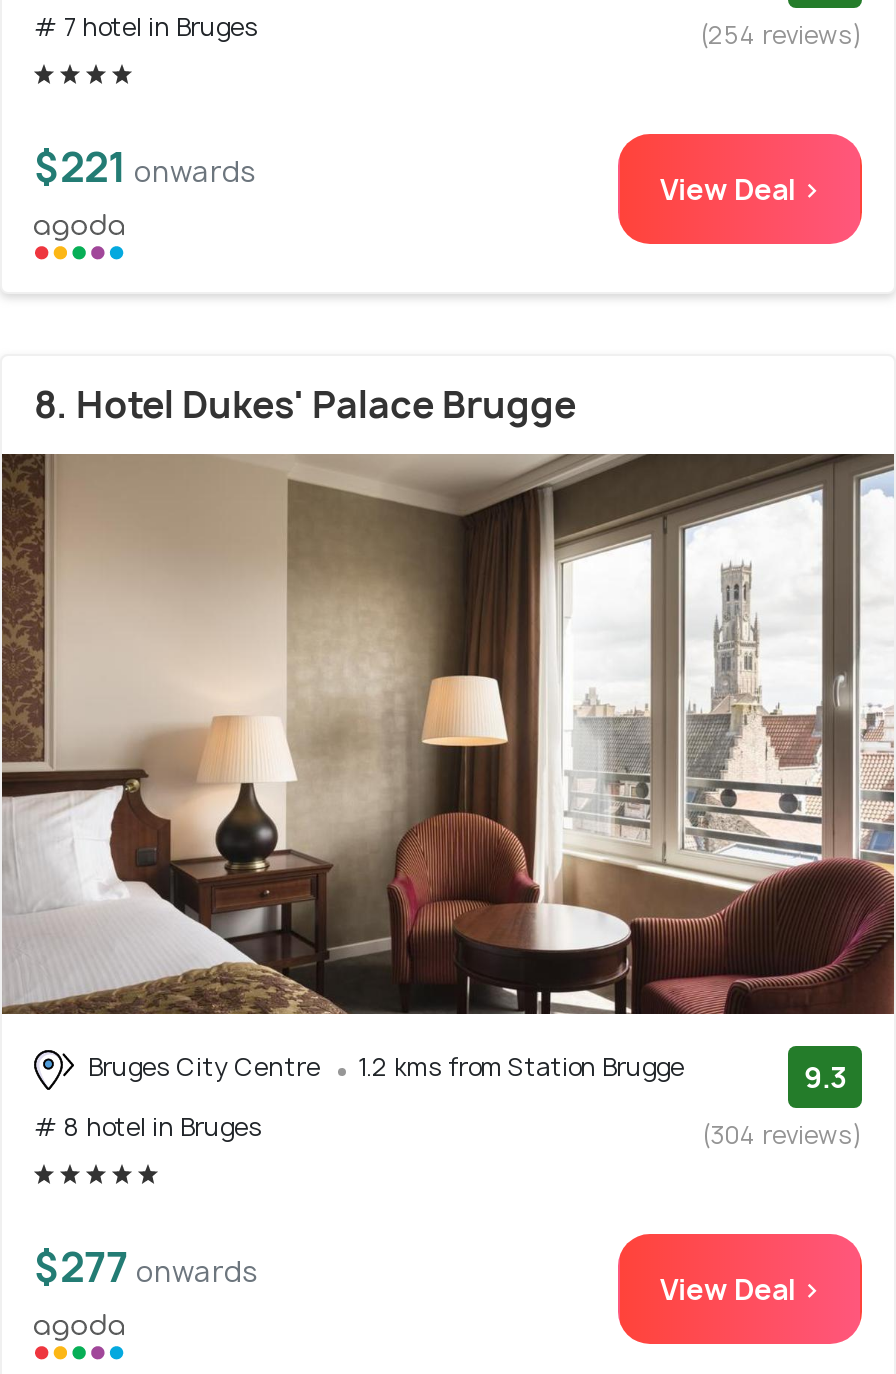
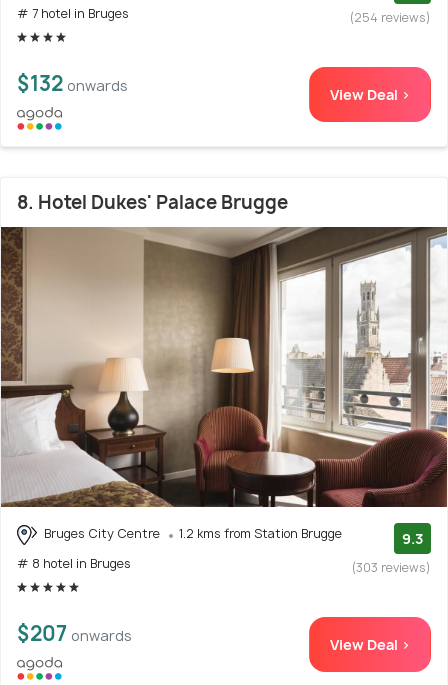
- $221 onwards
+ $132 onwards

- (304 reviews)
+ (303 reviews)

- $277 onwards
+ $207 onwards
